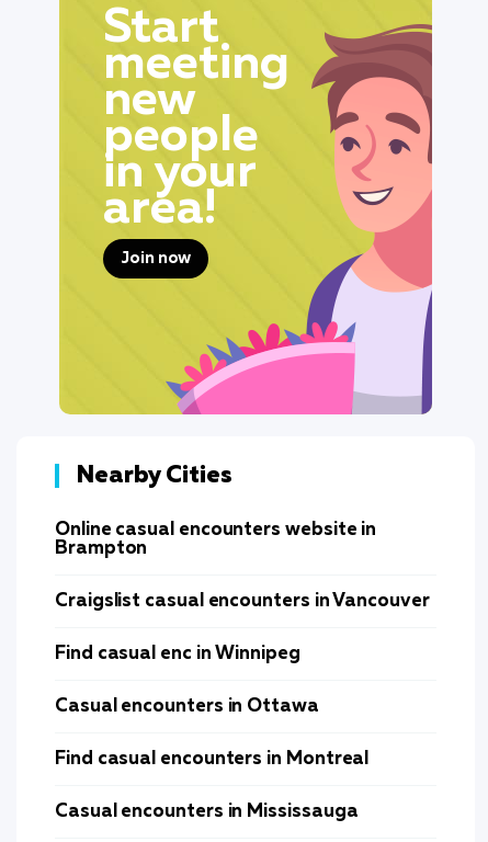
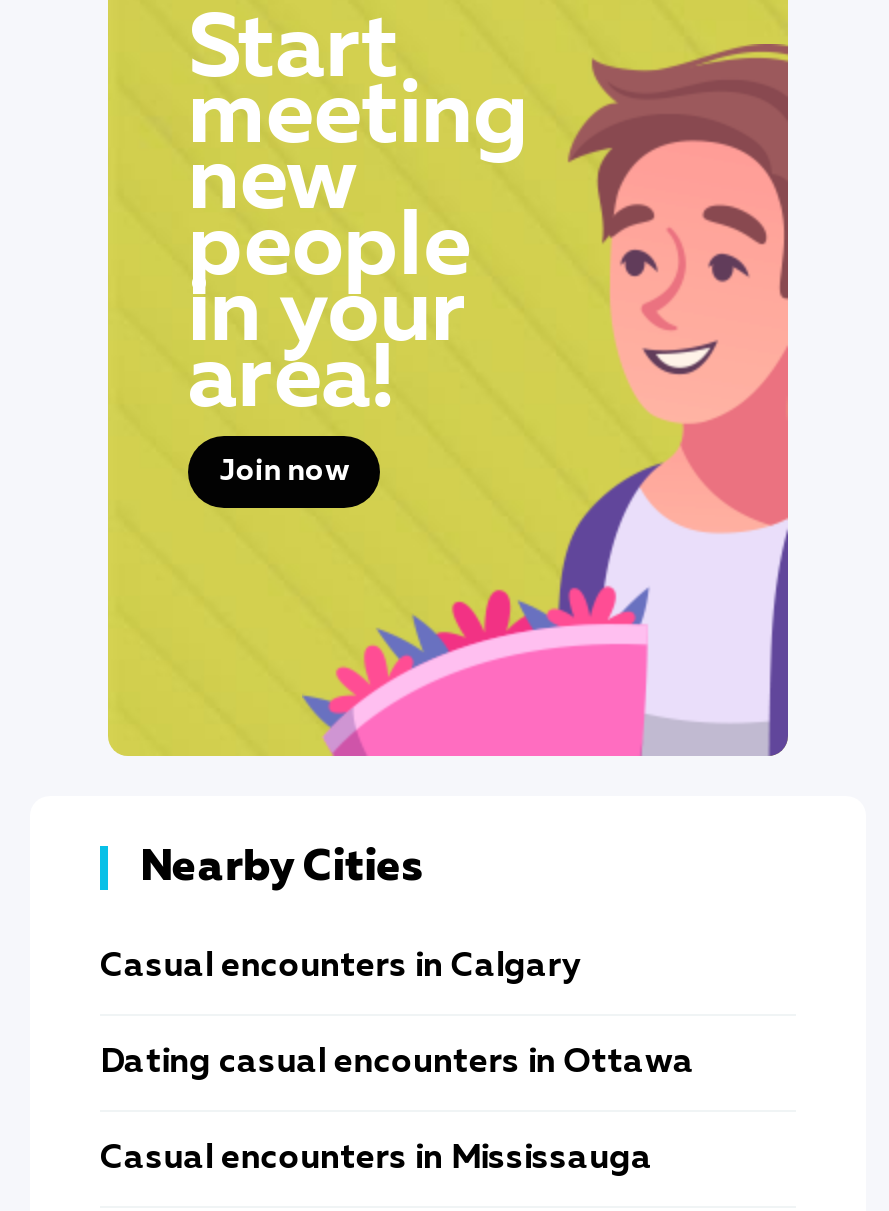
- Online casual encounters website in
- Brampton
- Craigslist casual encounters in Vancouver
- Find casual enc in Winnipeg
- Casual encounters in Ottawa
- Find casual encounters in Montreal
+ Casual encounters in Calgary
+ Dating casual encounters in Ottawa
